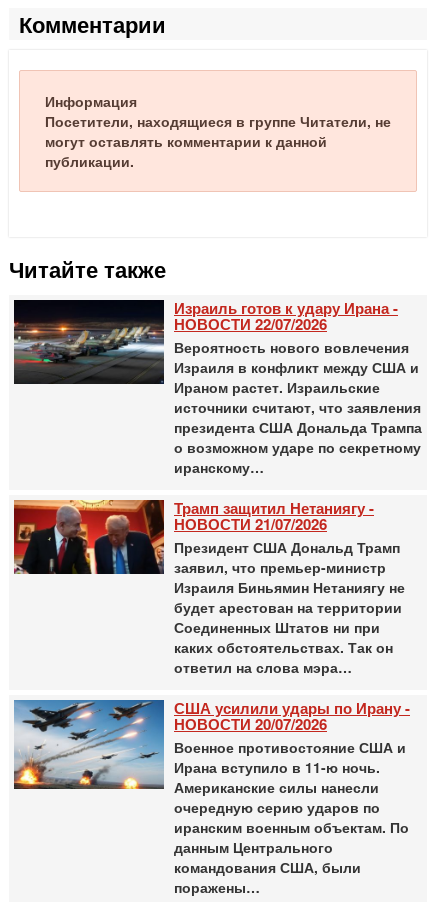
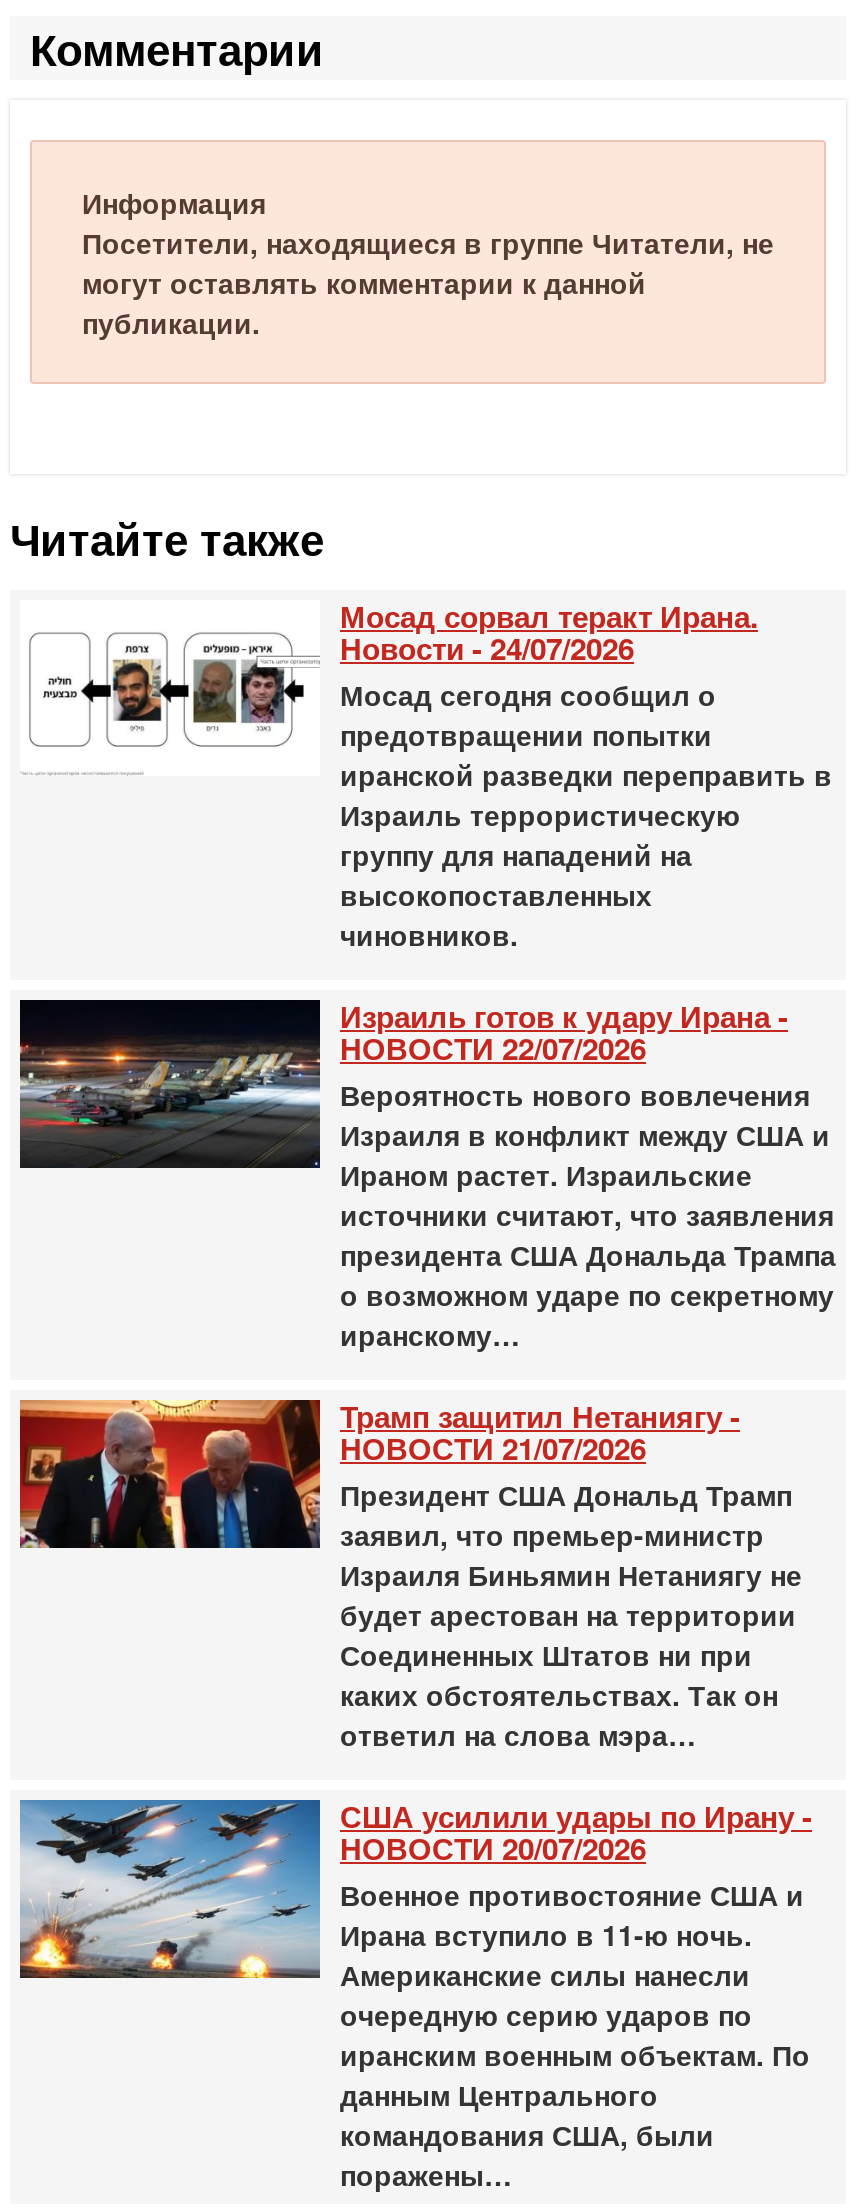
+ [image]
+ Мосад сорвал теракт Ирана.
+ Новости - 24/07/2026
+ Мосад сегодня сообщил о
+ предотвращении попытки
+ иранской разведки переправить в
+ Израиль террористическую
+ группу для нападений на
+ высокопоставленных
+ чиновников.
